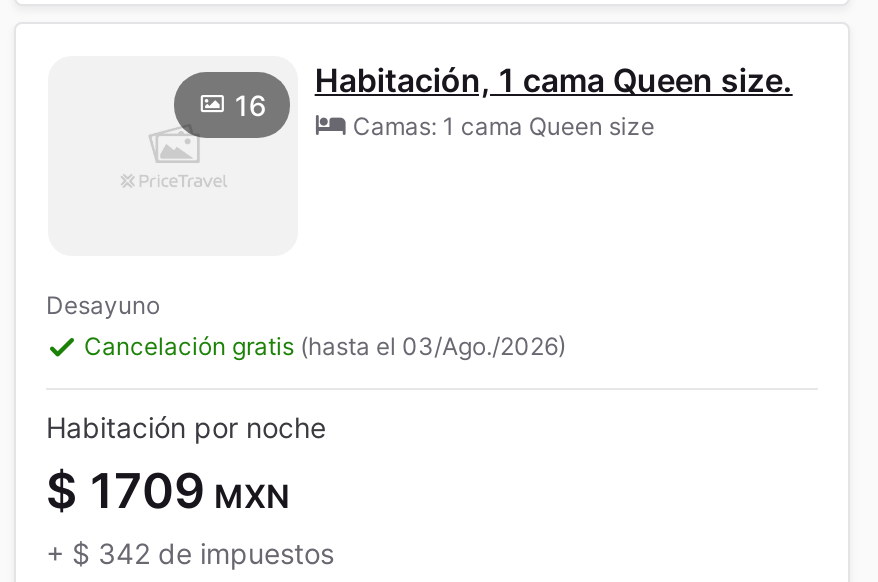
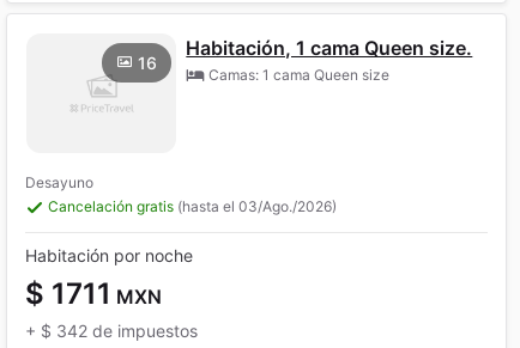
- $ 1709 MXN
+ $ 1711 MXN
